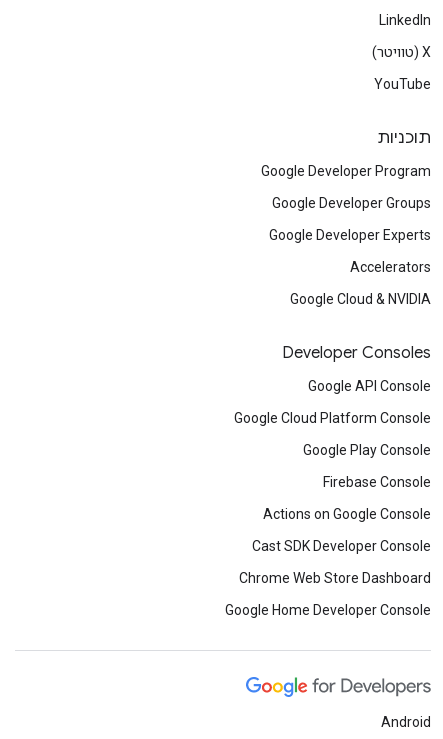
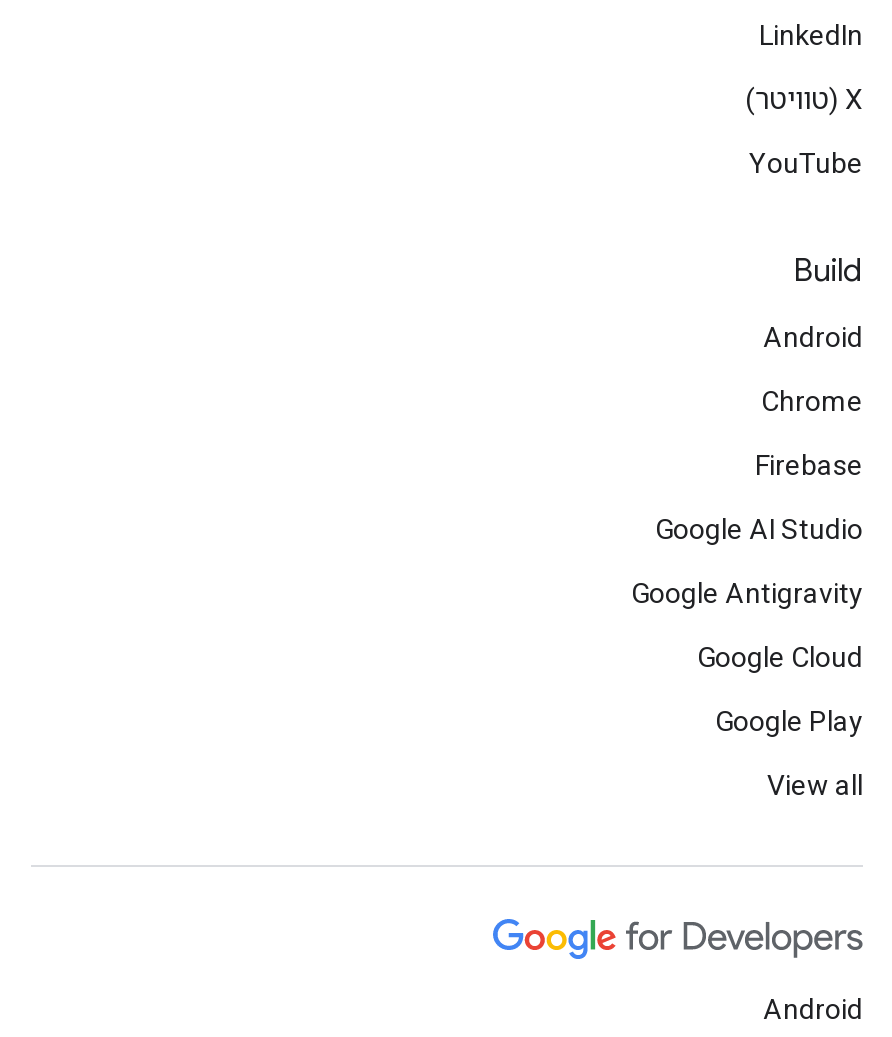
- תוכניות
- Google Developer Program
- Google Developer Groups
- Google Developer Experts
- Accelerators
- Google Cloud & NVIDIA
- Developer Consoles
- Google API Console
- Google Cloud Platform Console
- Google Play Console
- Firebase Console
- Actions on Google Console
- Cast SDK Developer Console
- Chrome Web Store Dashboard
- Google Home Developer Console
+ Build
+ Android
+ Chrome
+ Firebase
+ Google AI Studio
+ Google Antigravity
+ Google Cloud
+ Google Play
+ View all
